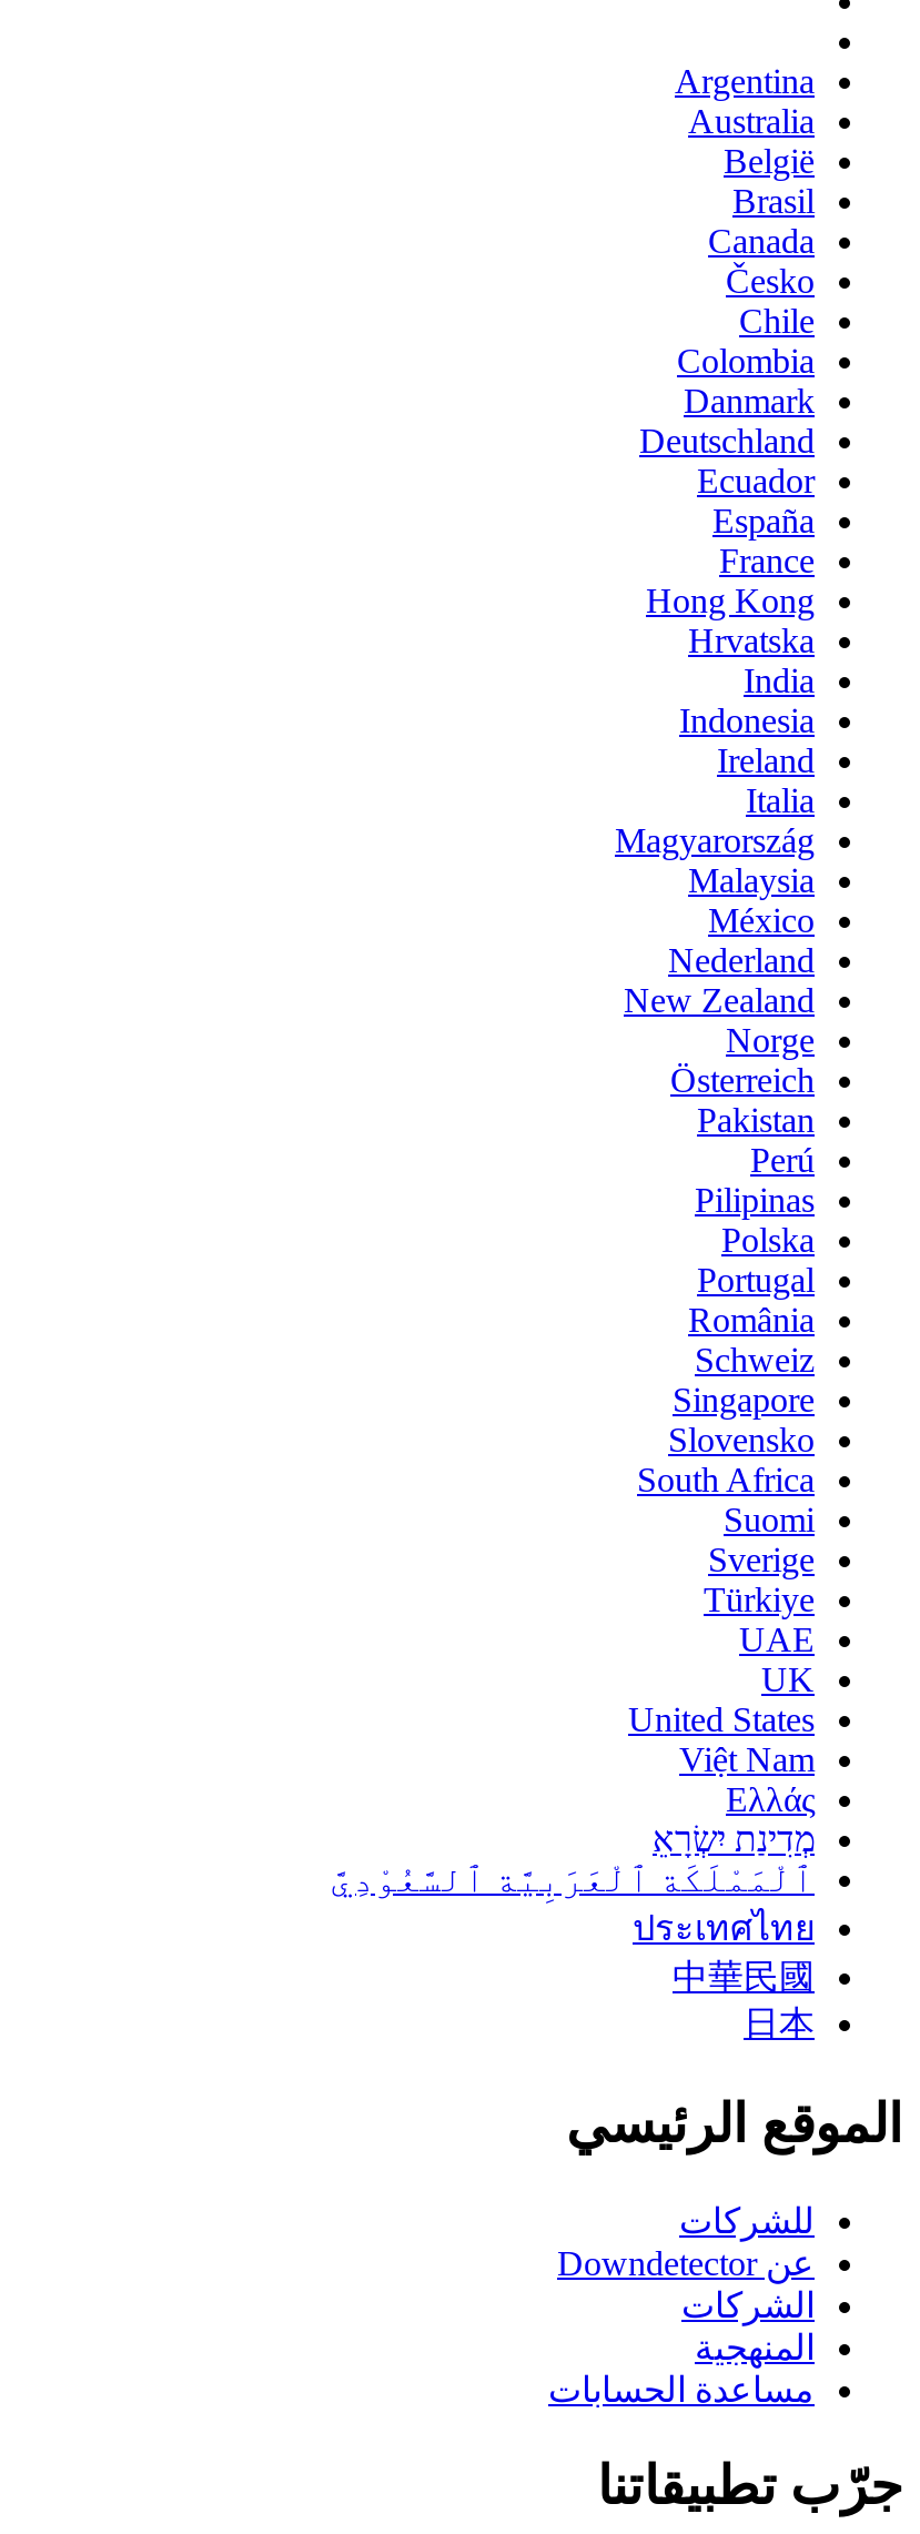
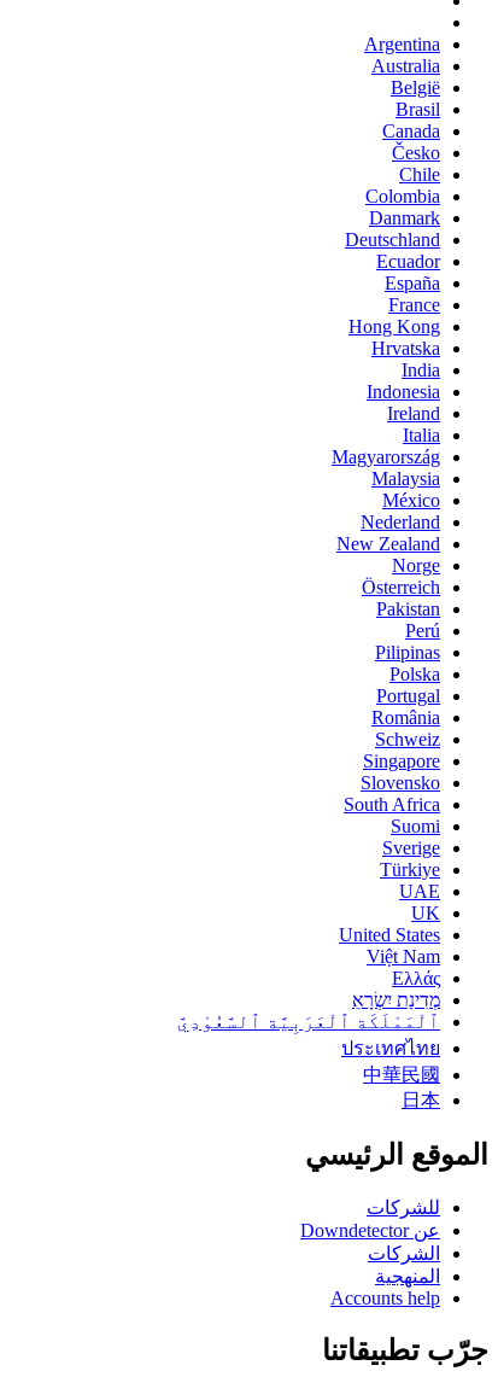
- مساعدة الحسابات
+ Accounts help
